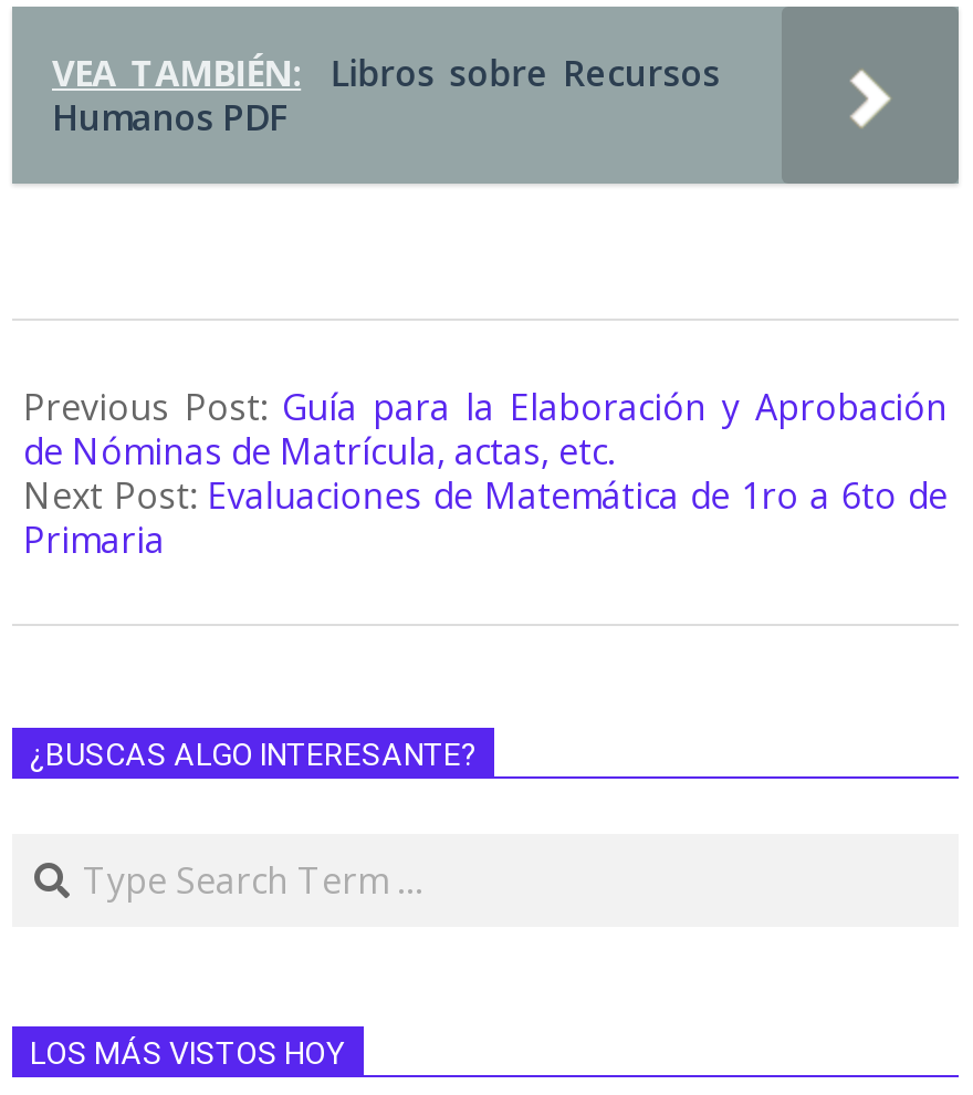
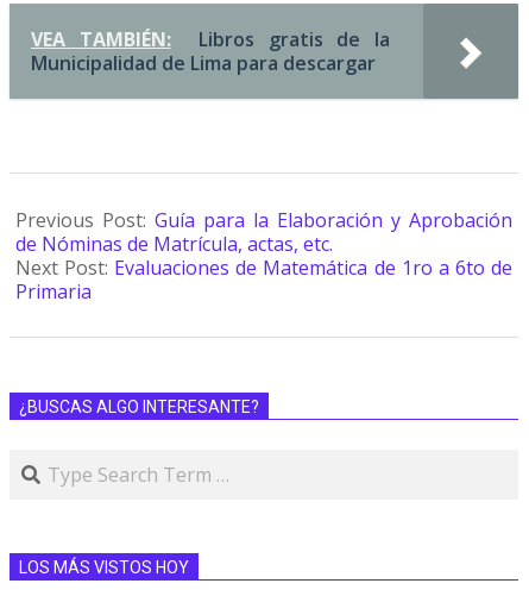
- Libros sobre Recursos
- Humanos PDF
+ Libros gratis de la
+ Municipalidad de Lima para descargar
